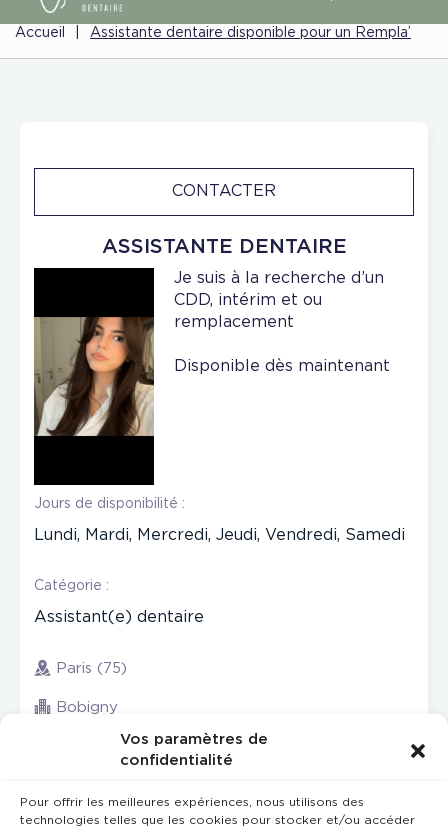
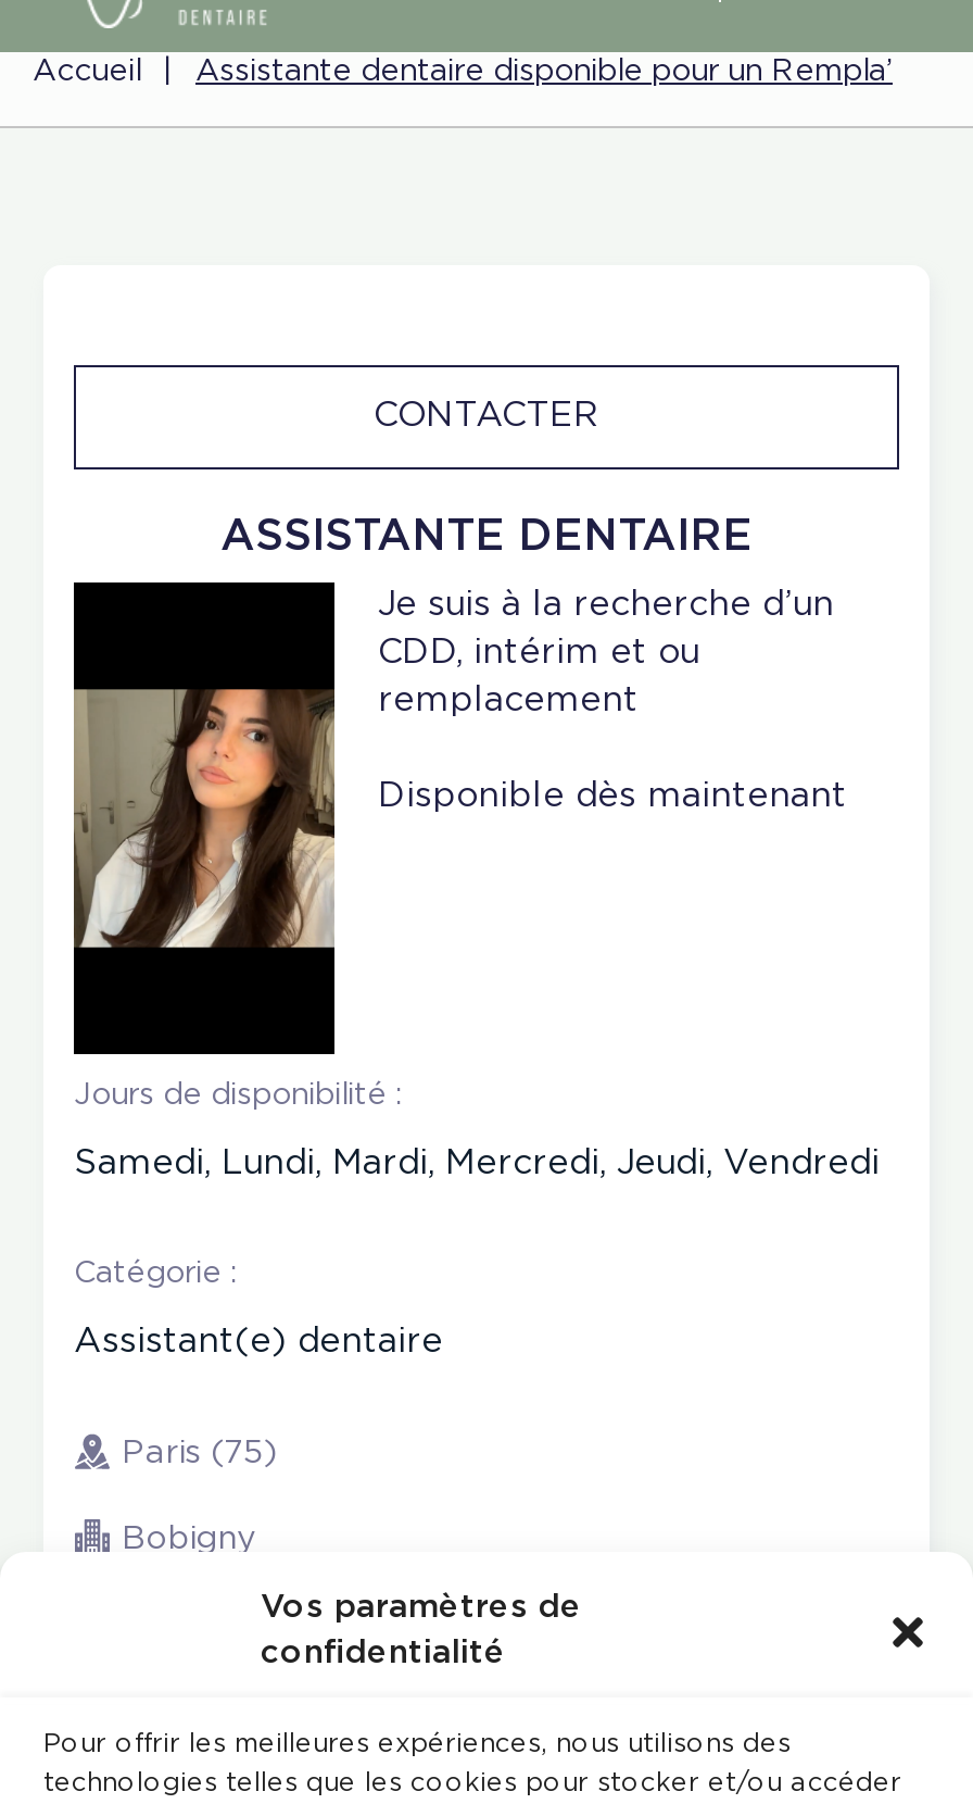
- Lundi, Mardi, Mercredi, Jeudi, Vendredi, Samedi
+ Samedi, Lundi, Mardi, Mercredi, Jeudi, Vendredi
